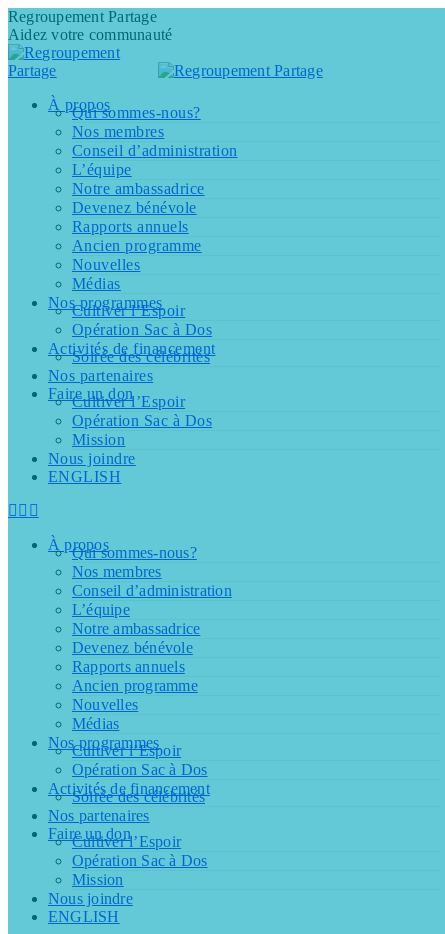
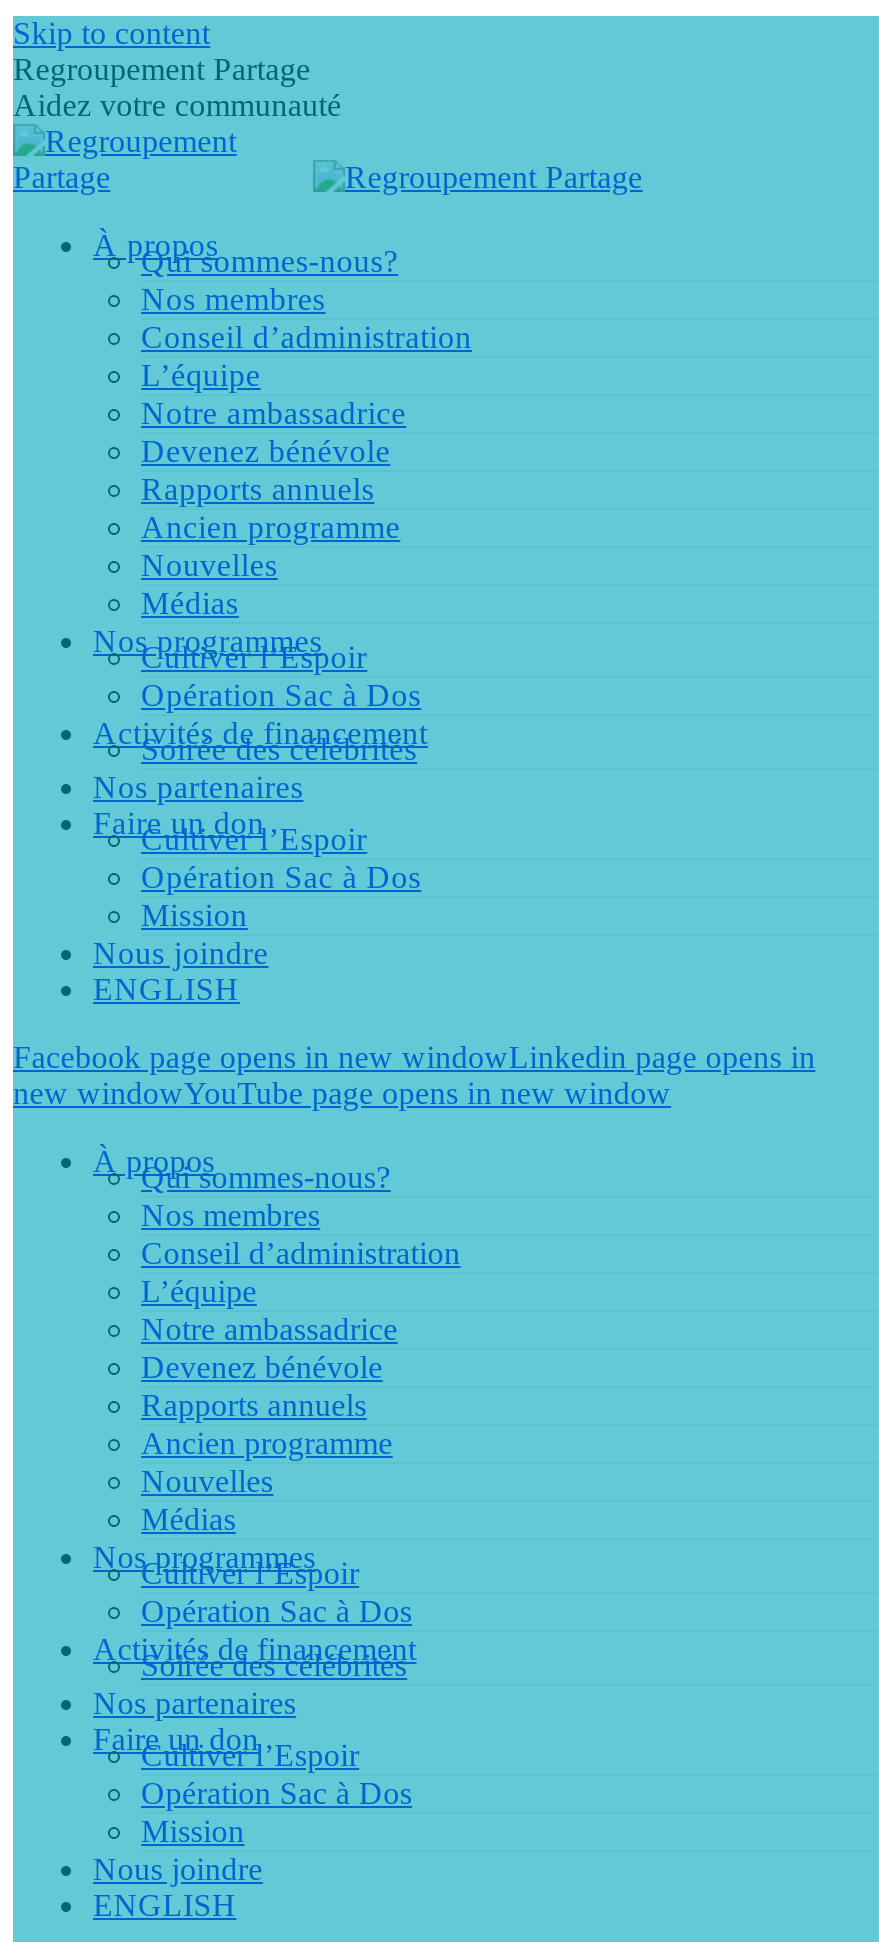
+ Skip to content

+ Facebook page opens in new windowLinkedin page opens in
+ new windowYouTube page opens in new window
